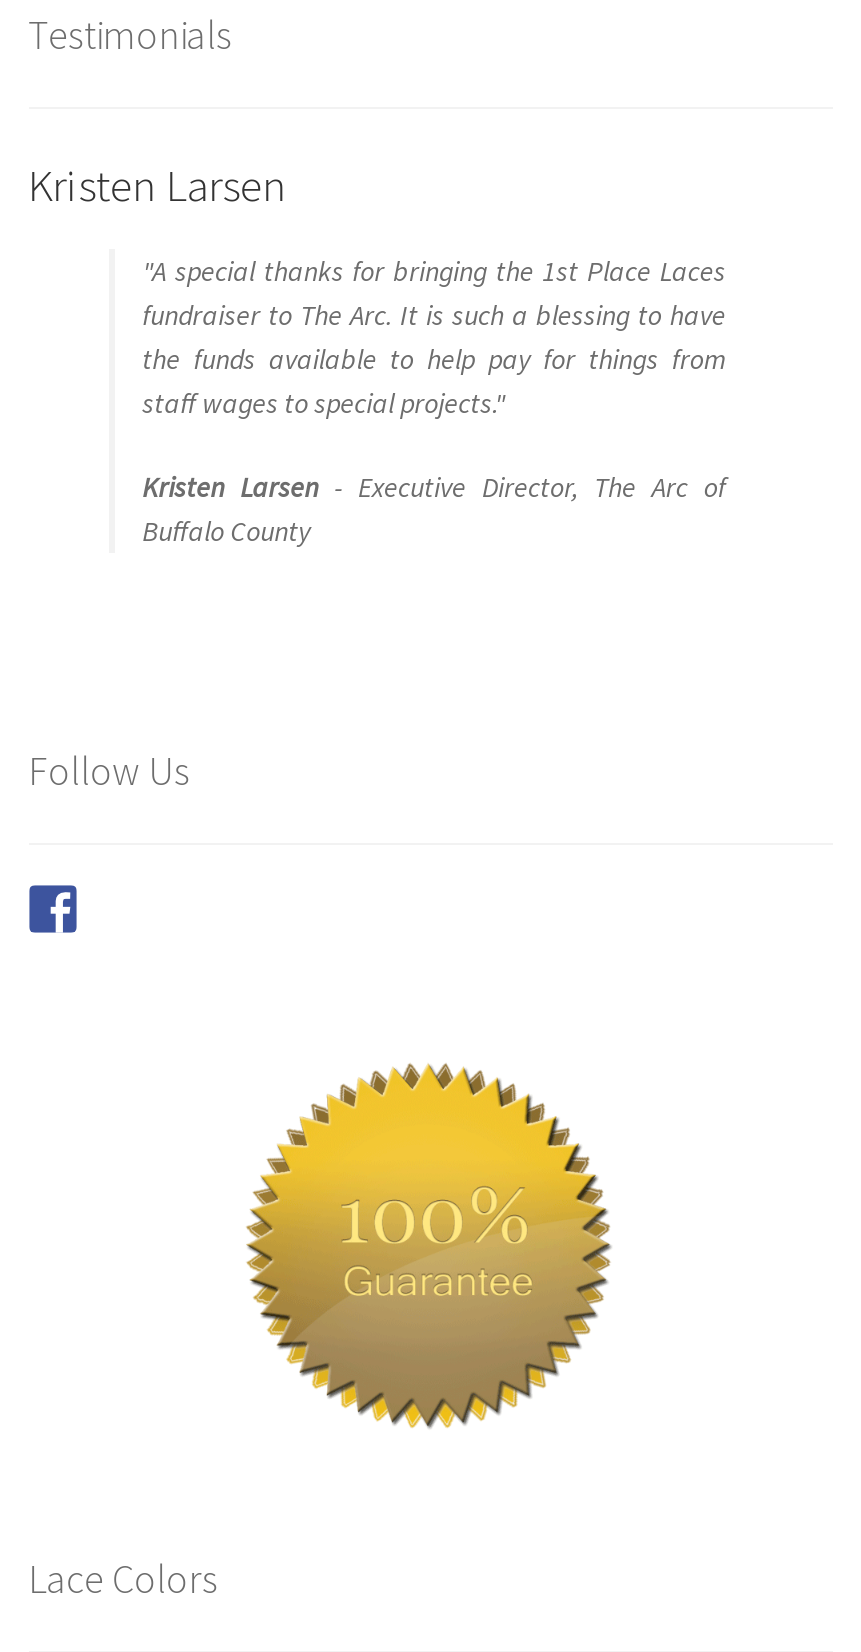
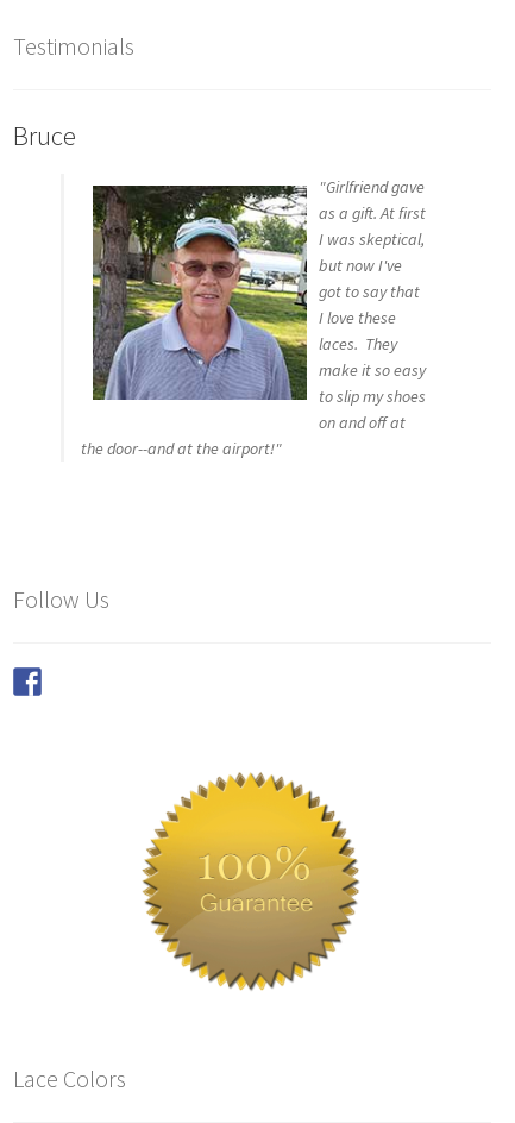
- Kristen Larsen
- "A special thanks for bringing the 1st Place Laces
- fundraiser to The Arc. It is such a blessing to have
- the funds available to help pay for things from
- staff wages to special projects."
- Kristen Larsen - Executive Director, The Arc of
- Buffalo County
+ Bruce
+ "Girlfriend gave
+ as a gift. At first
+ I was skeptical,
+ but now I've
+ got to say that
+ I love these
+ laces. They
+ make it so easy
+ to slip my shoes
+ on and off at
+ the door--and at the airport!"
